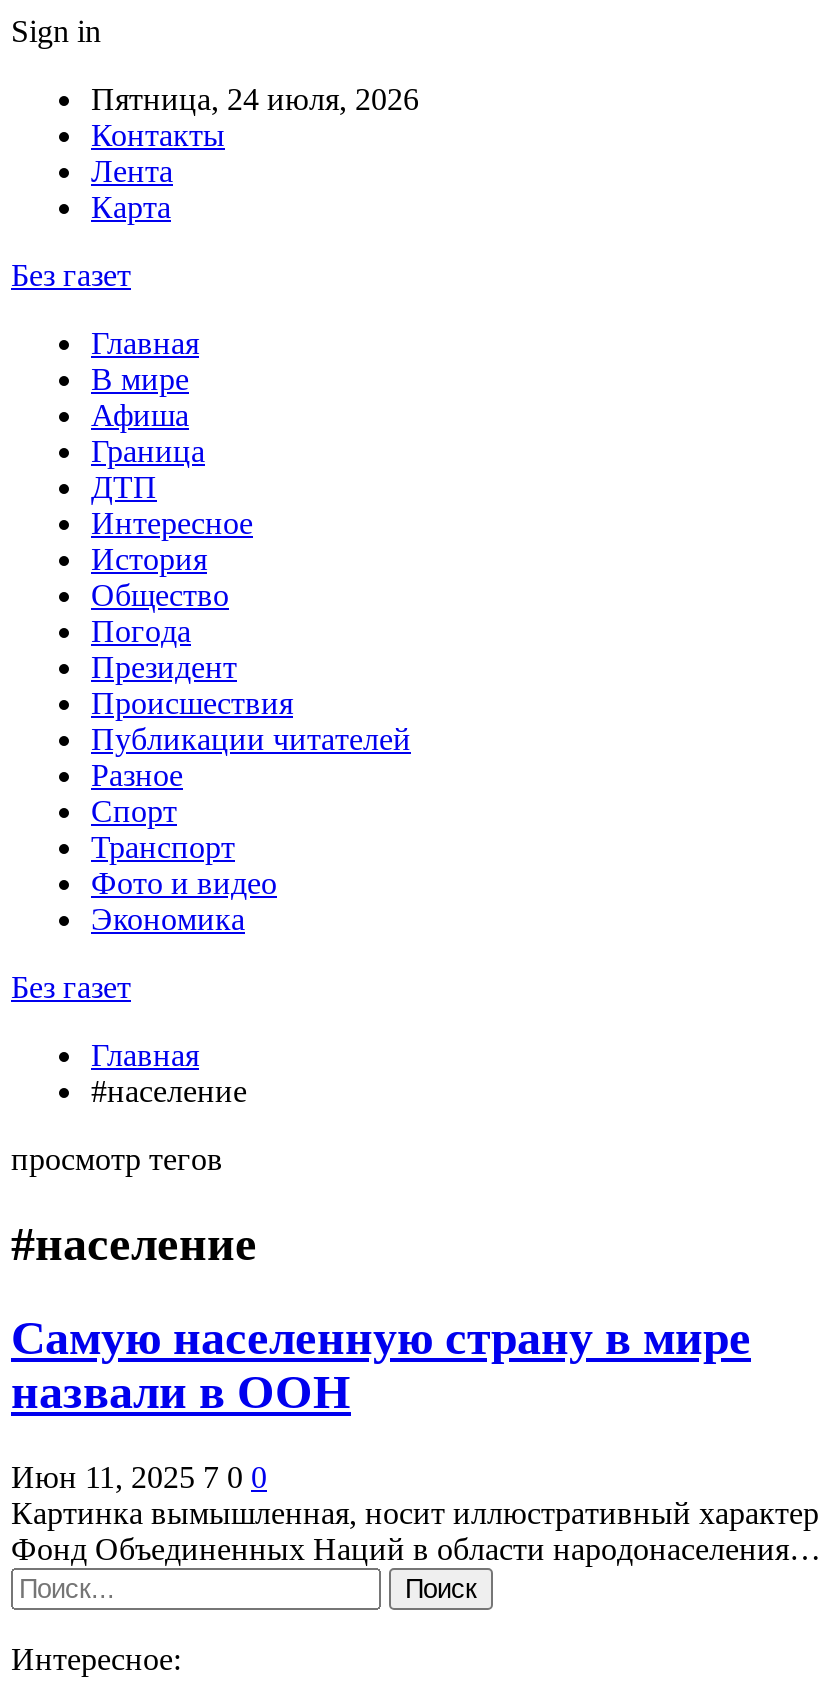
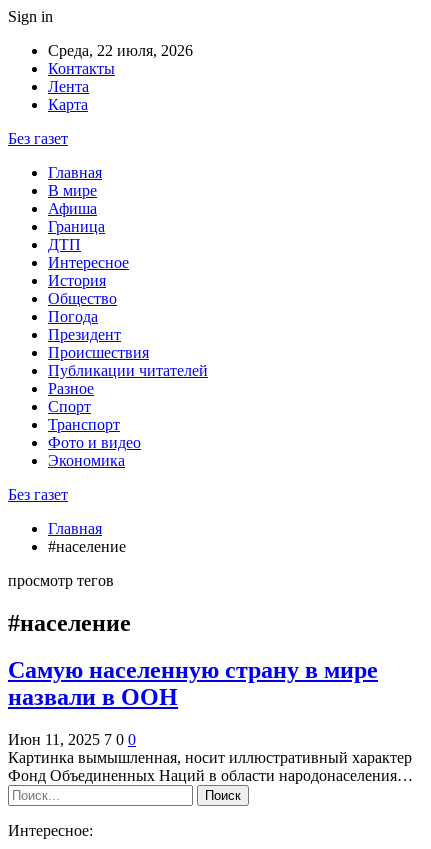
- Пятница, 24 июля, 2026
+ Среда, 22 июля, 2026
